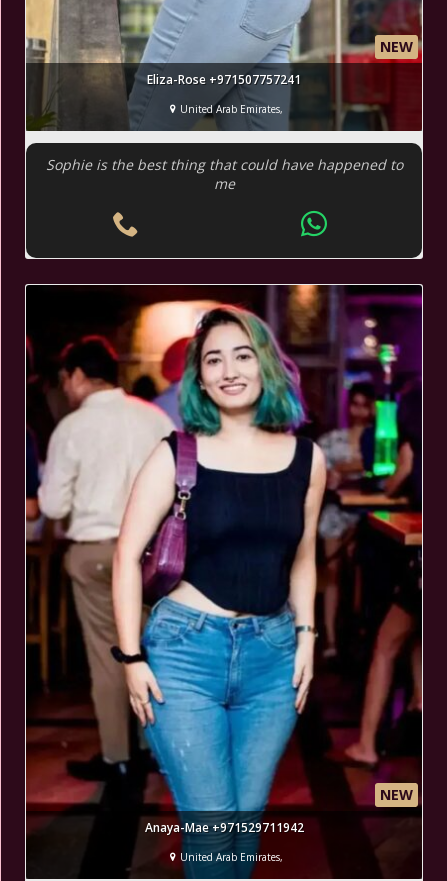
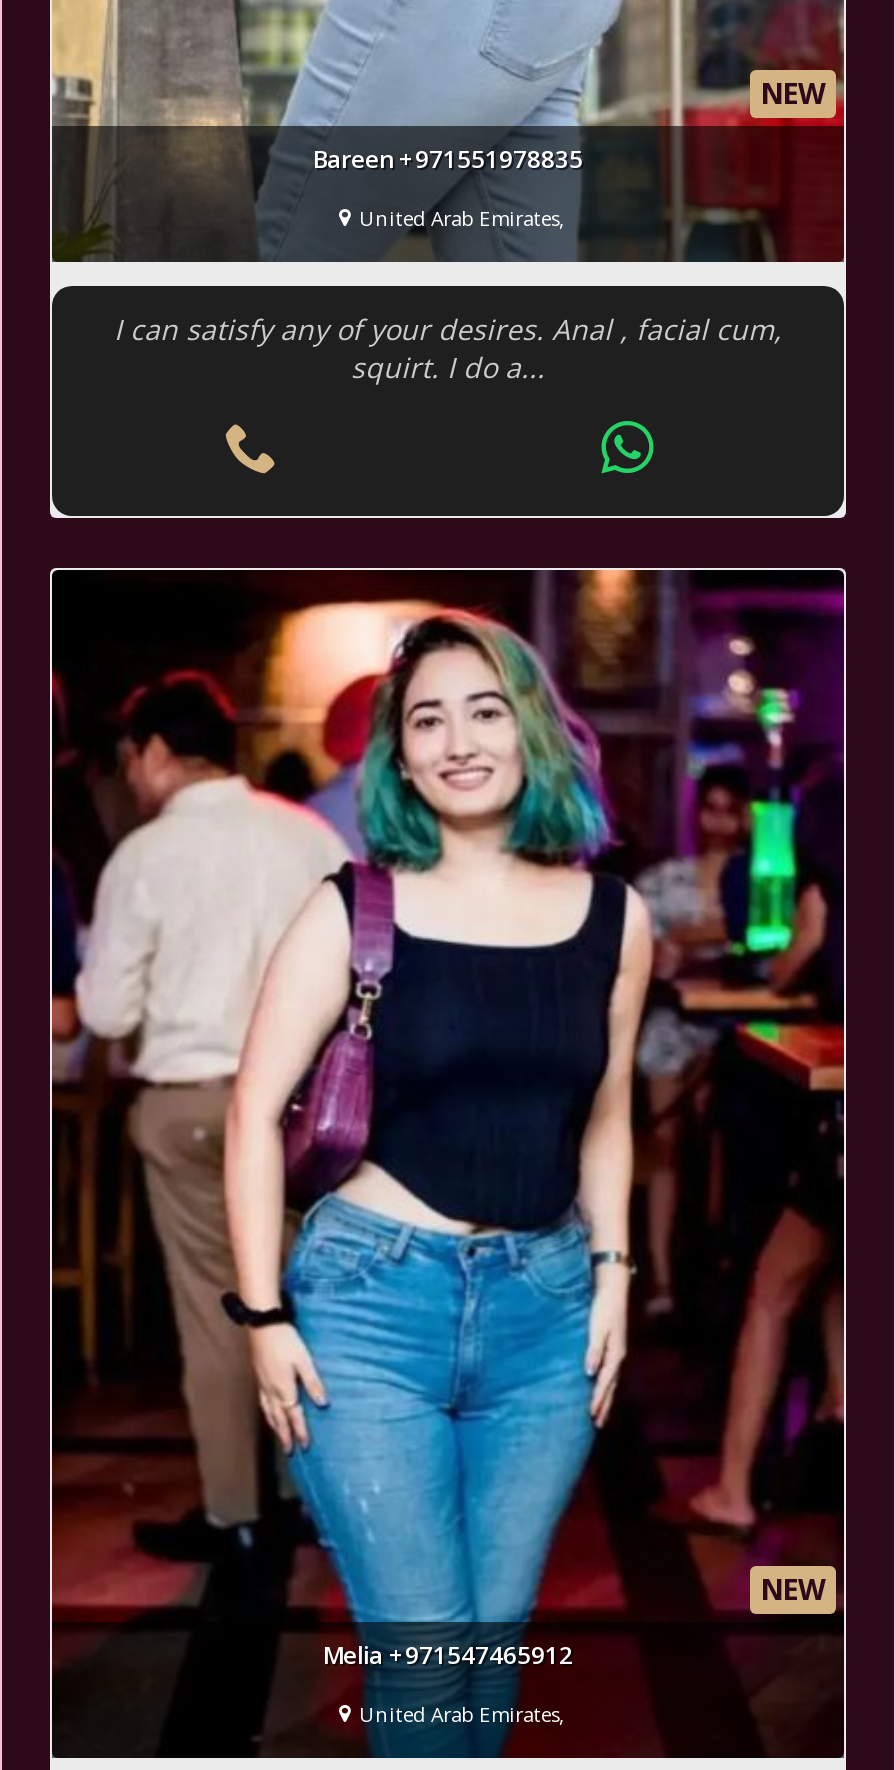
- Eliza-Rose +971507757241
+ Bareen +971551978835

- Sophie is the best thing that could have happened to
- me
+ I can satisfy any of your desires. Anal , facial cum,
+ squirt. I do a...

- Anaya-Mae +971529711942
+ Melia +971547465912
